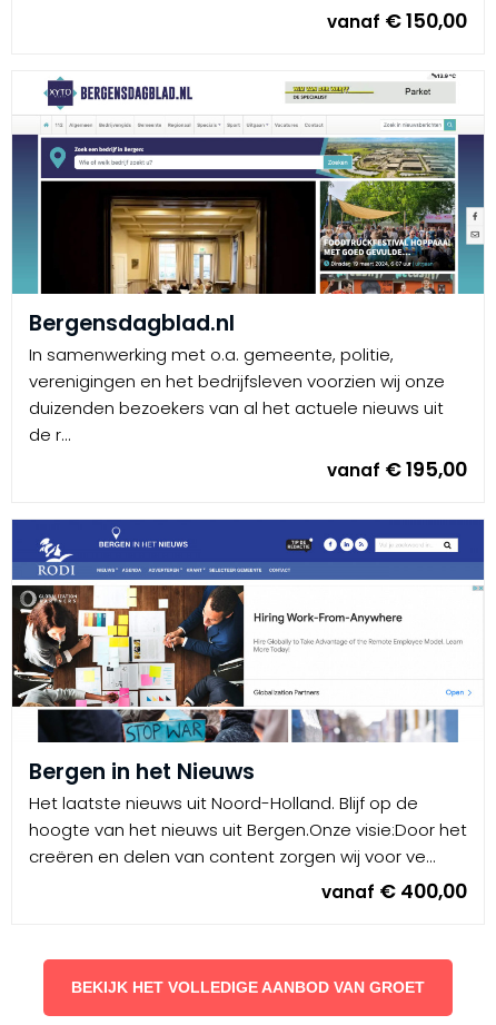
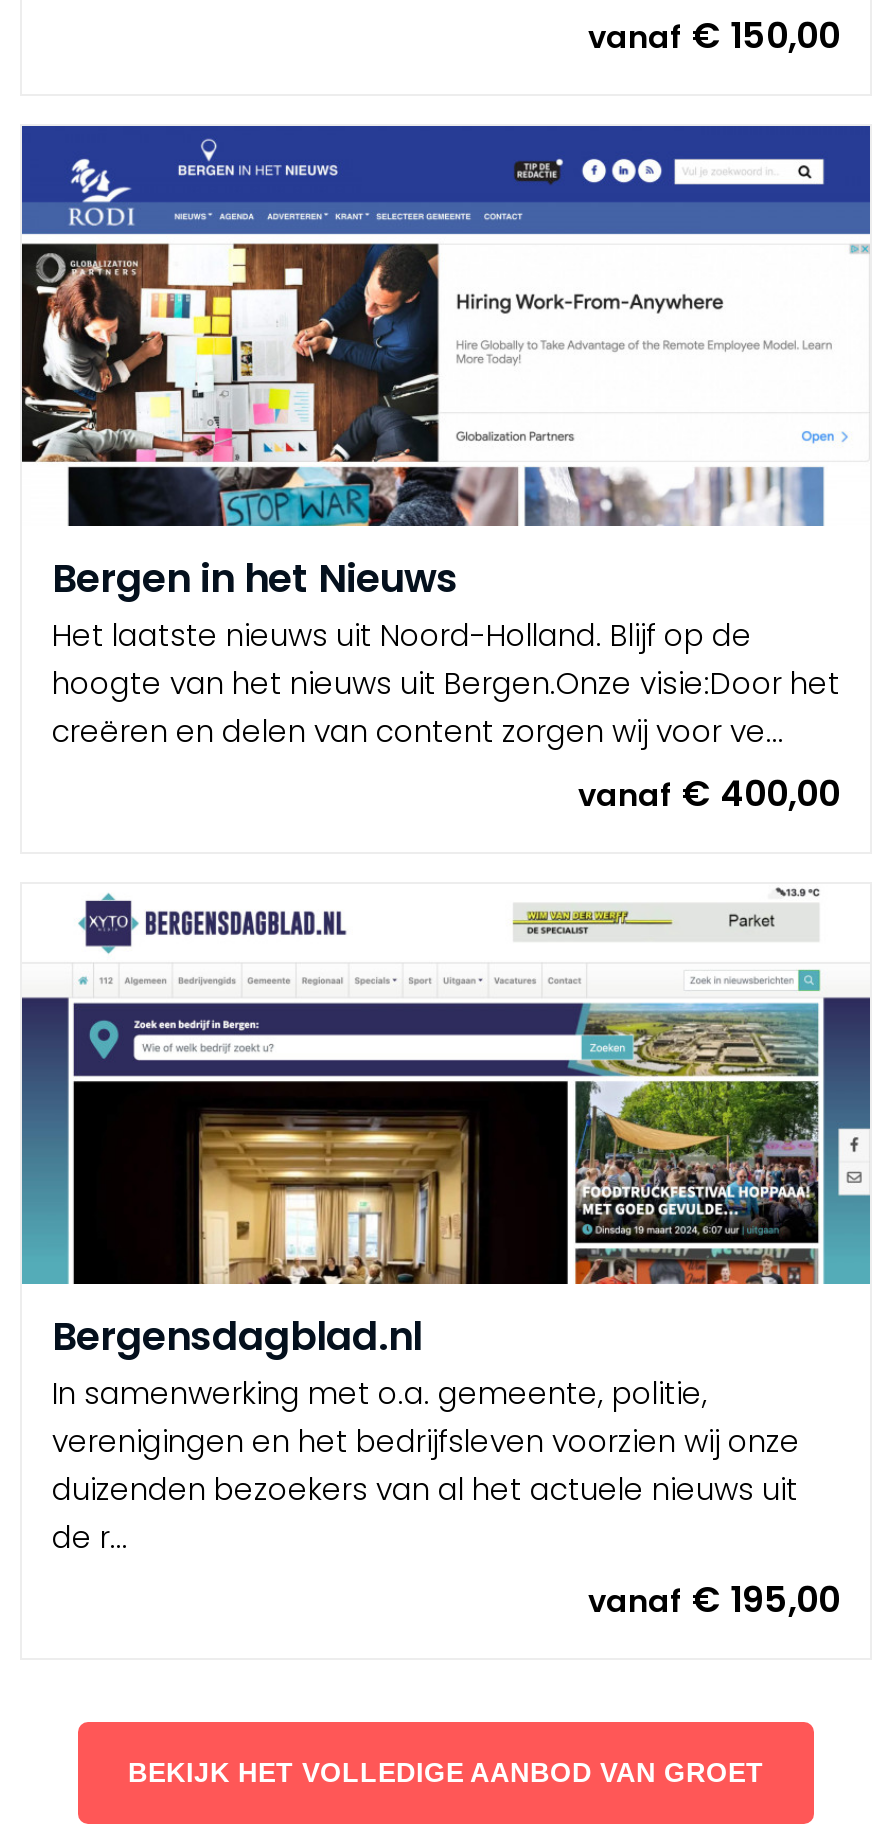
moved down: [image]

moved down: [image] | Bergensdagblad.nl | In samenwerking met o.a. gemeente, politie, | verenigingen en het bedrijfsleven voorzien wij onze | duizenden bezoekers van al het actuele nieuws uit | de r... | vanaf € 195,00

moved up: [image] | Bergen in het Nieuws | Het laatste nieuws uit Noord-Holland. Blijf op de | hoogte van het nieuws uit Bergen.Onze visie:Door het | creëren en delen van content zorgen wij voor ve... | vanaf € 400,00
